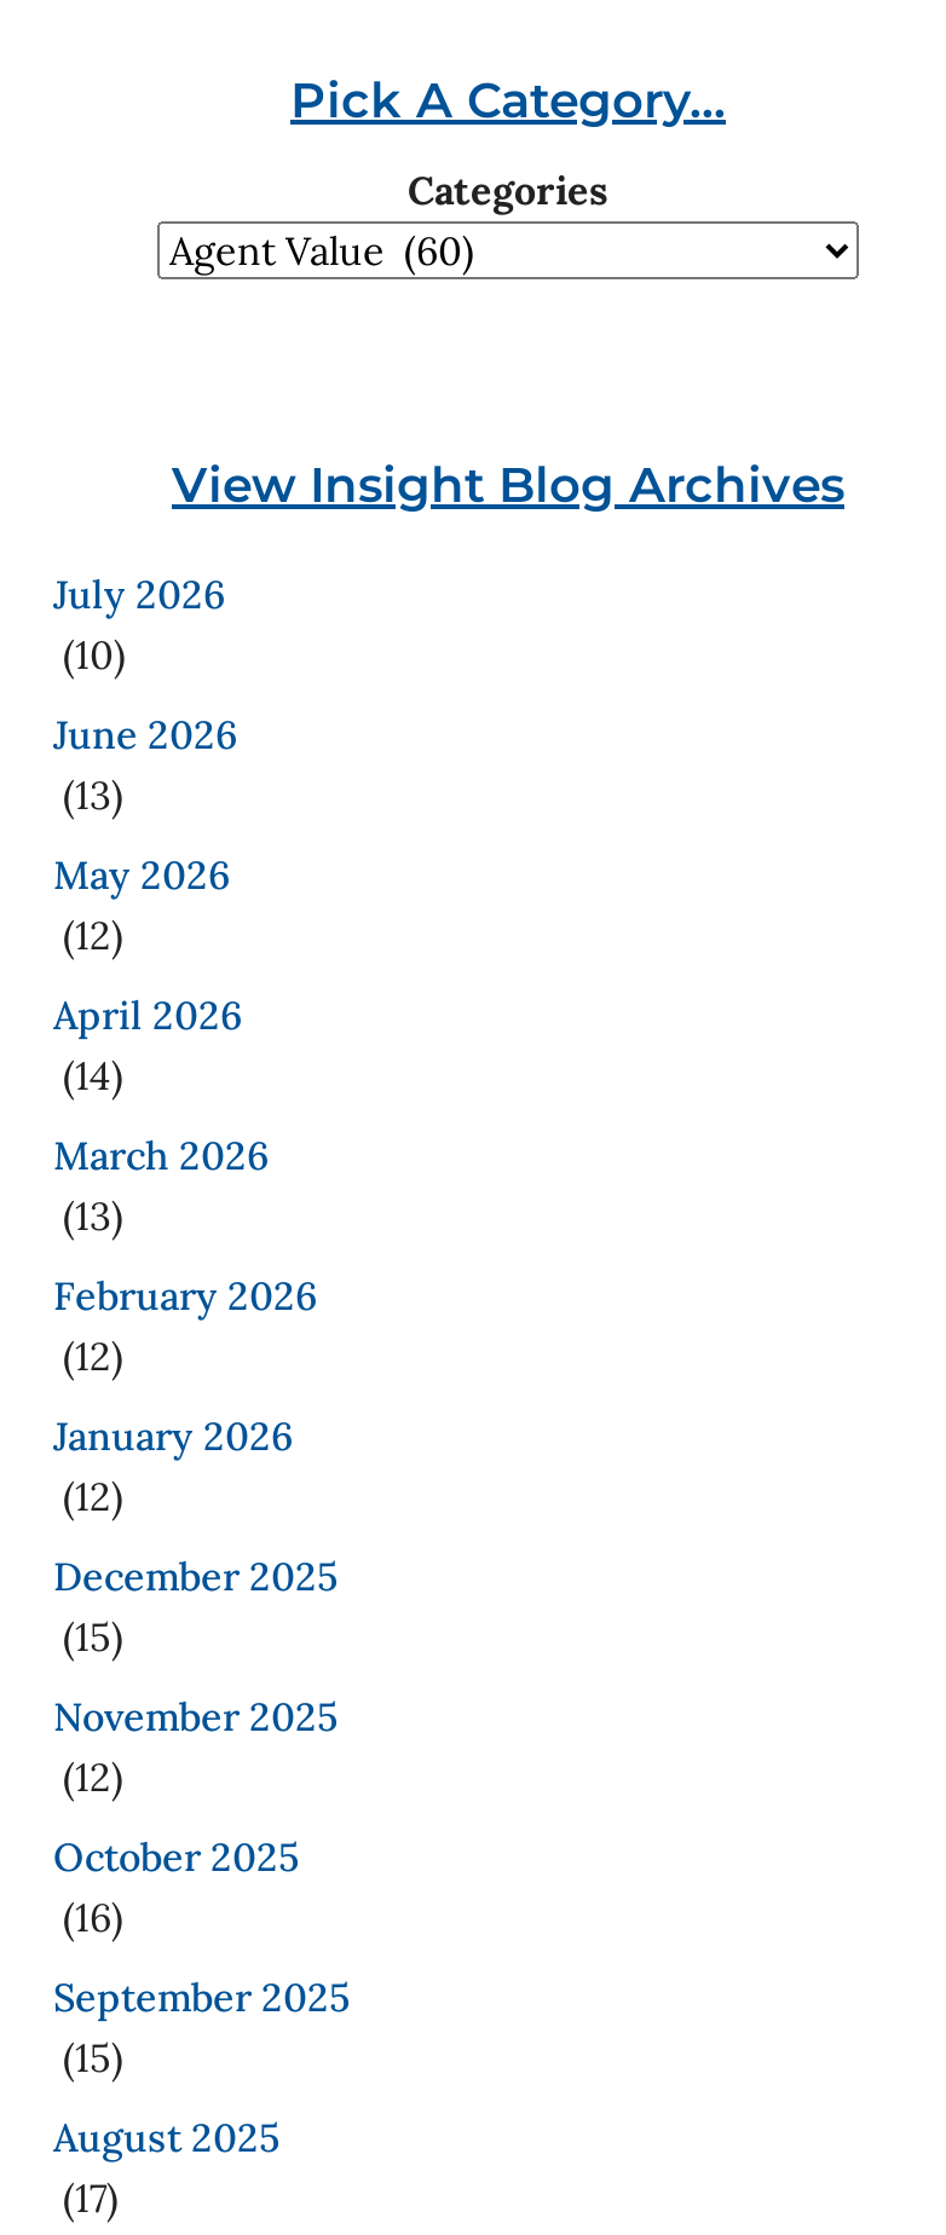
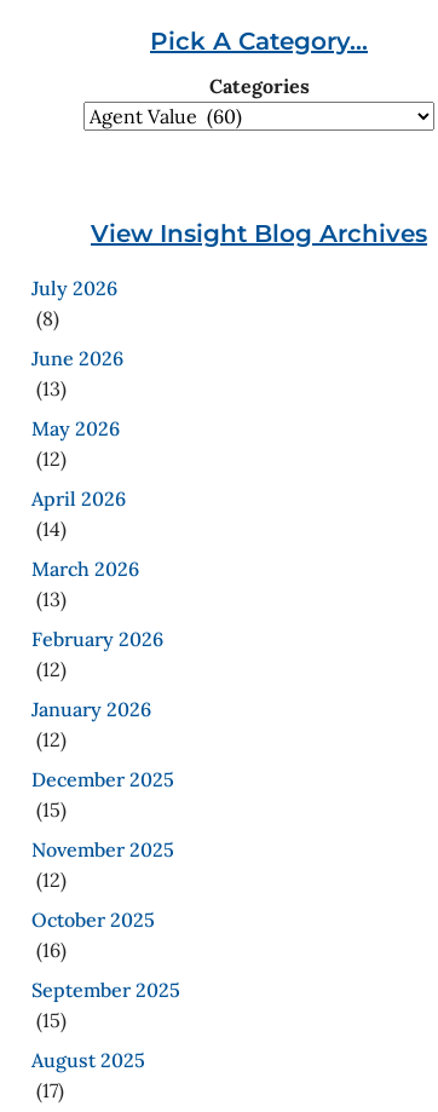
- (10)
+ (8)
